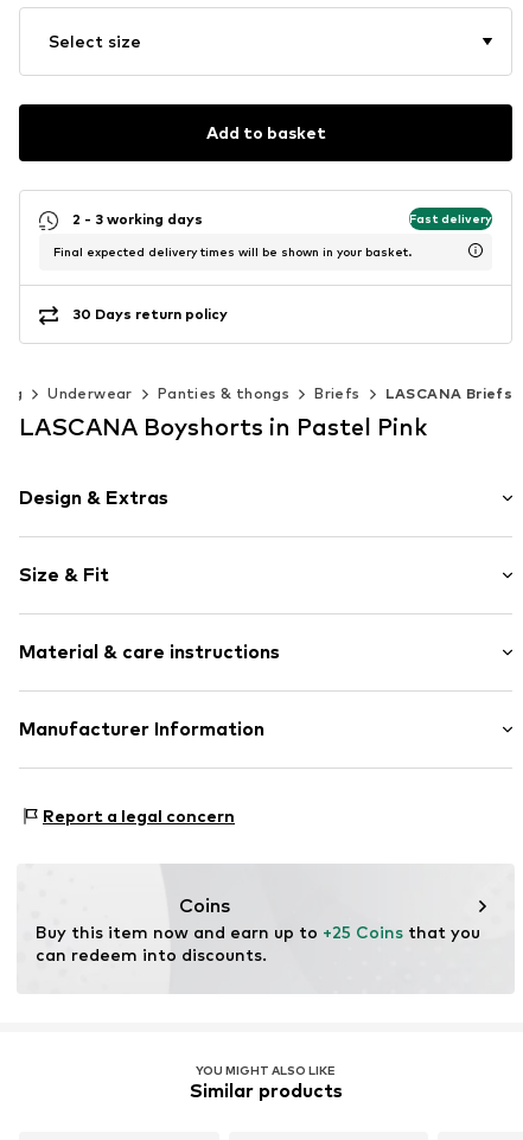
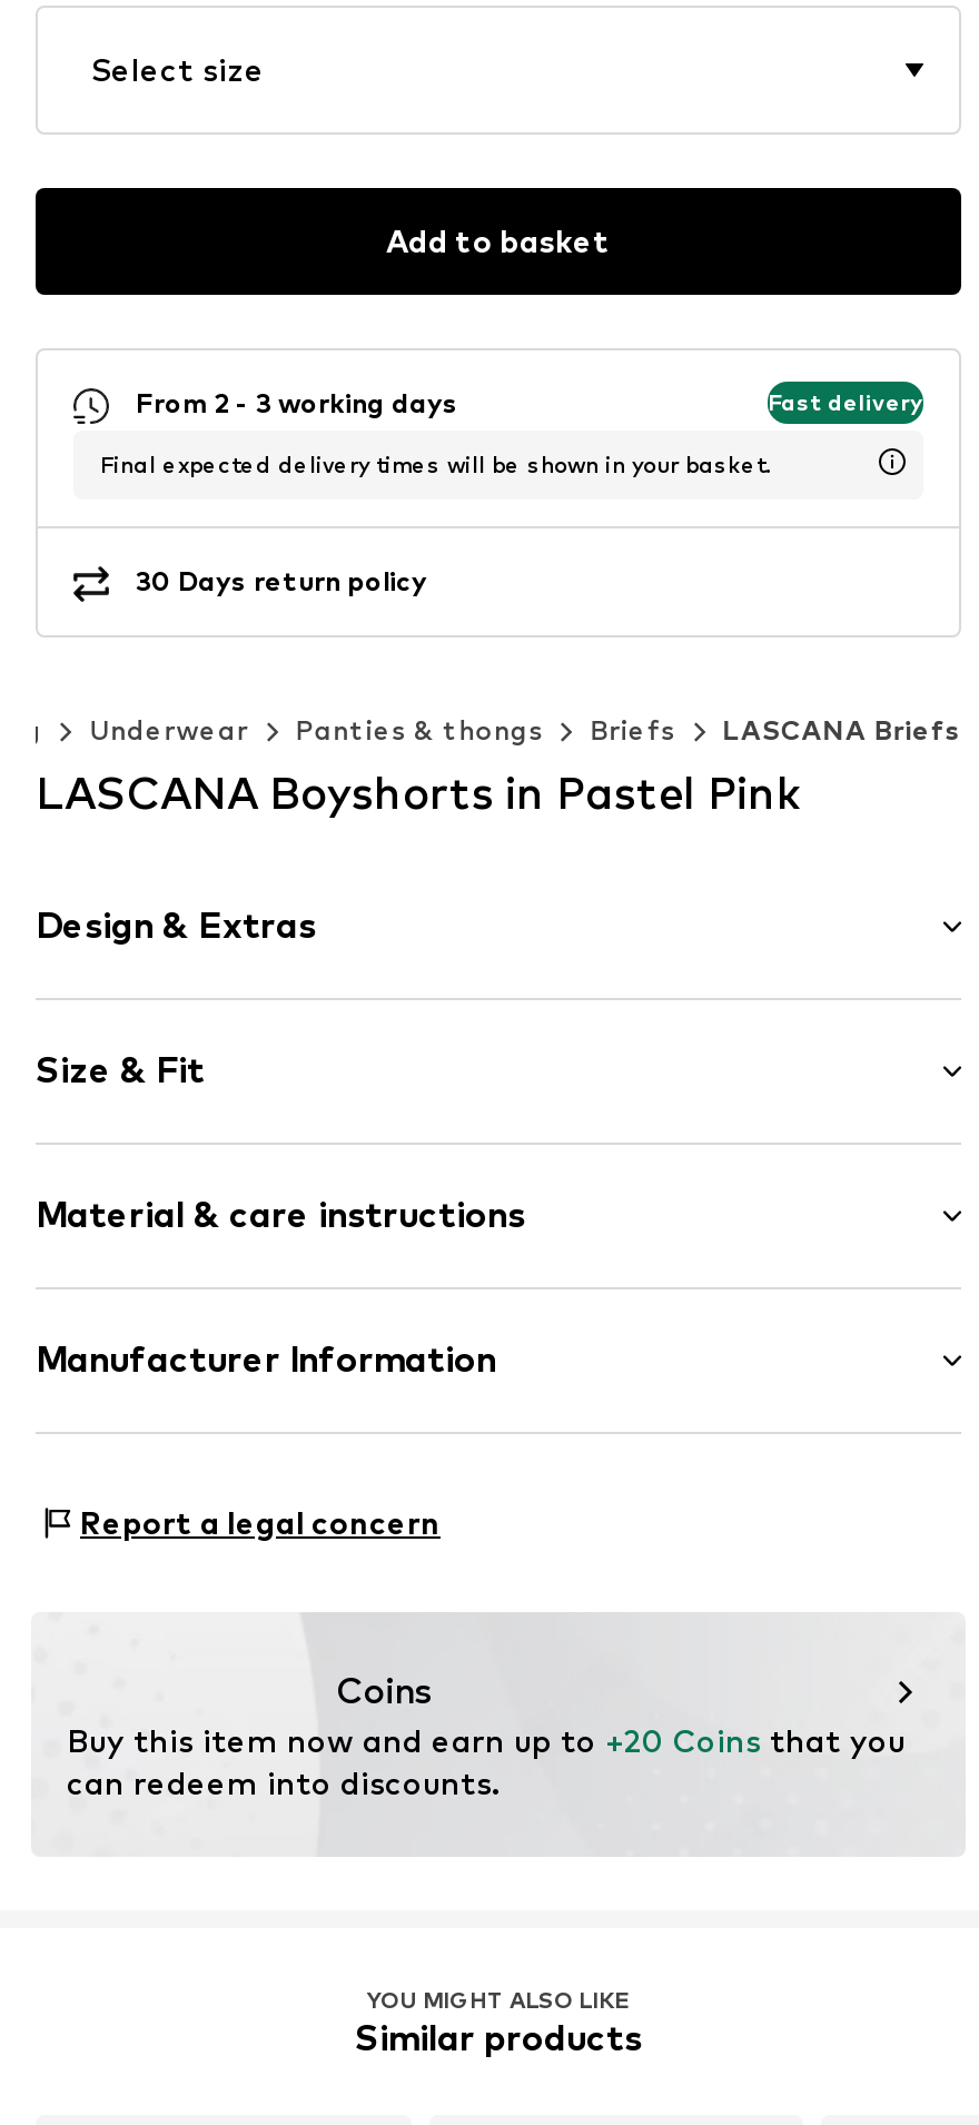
- 2 - 3 working days
+ From 2 - 3 working days

- Buy this item now and earn up to +25 Coins that you
+ Buy this item now and earn up to +20 Coins that you
